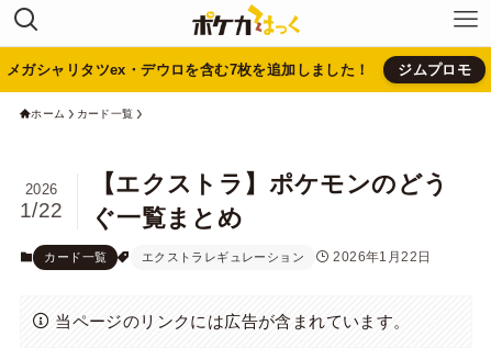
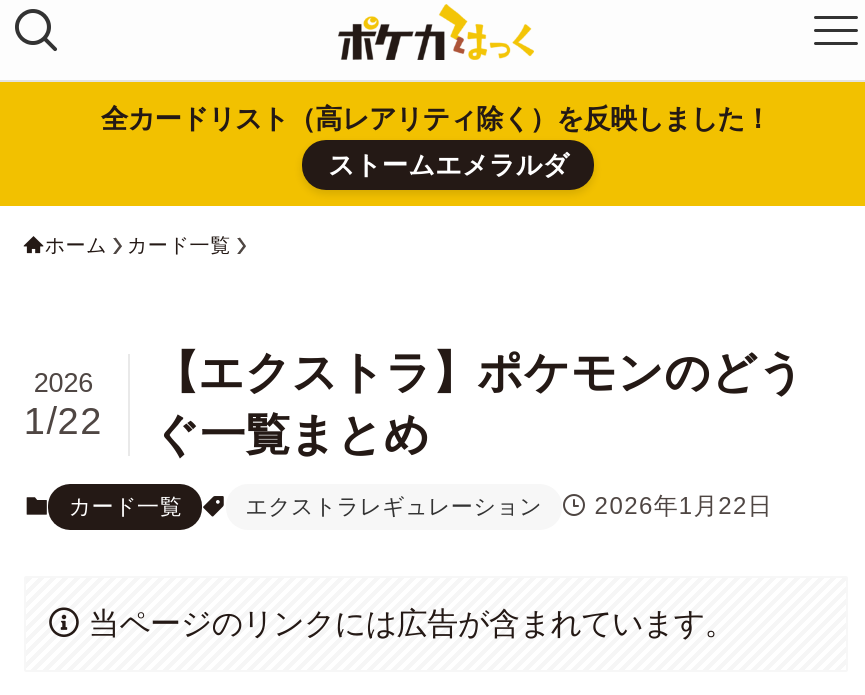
- メガシャリタツex・デウロを含む7枚を追加しました！
- ジムプロモ
+ 全カードリスト（高レアリティ除く）を反映しました！
+ ストームエメラルダ
